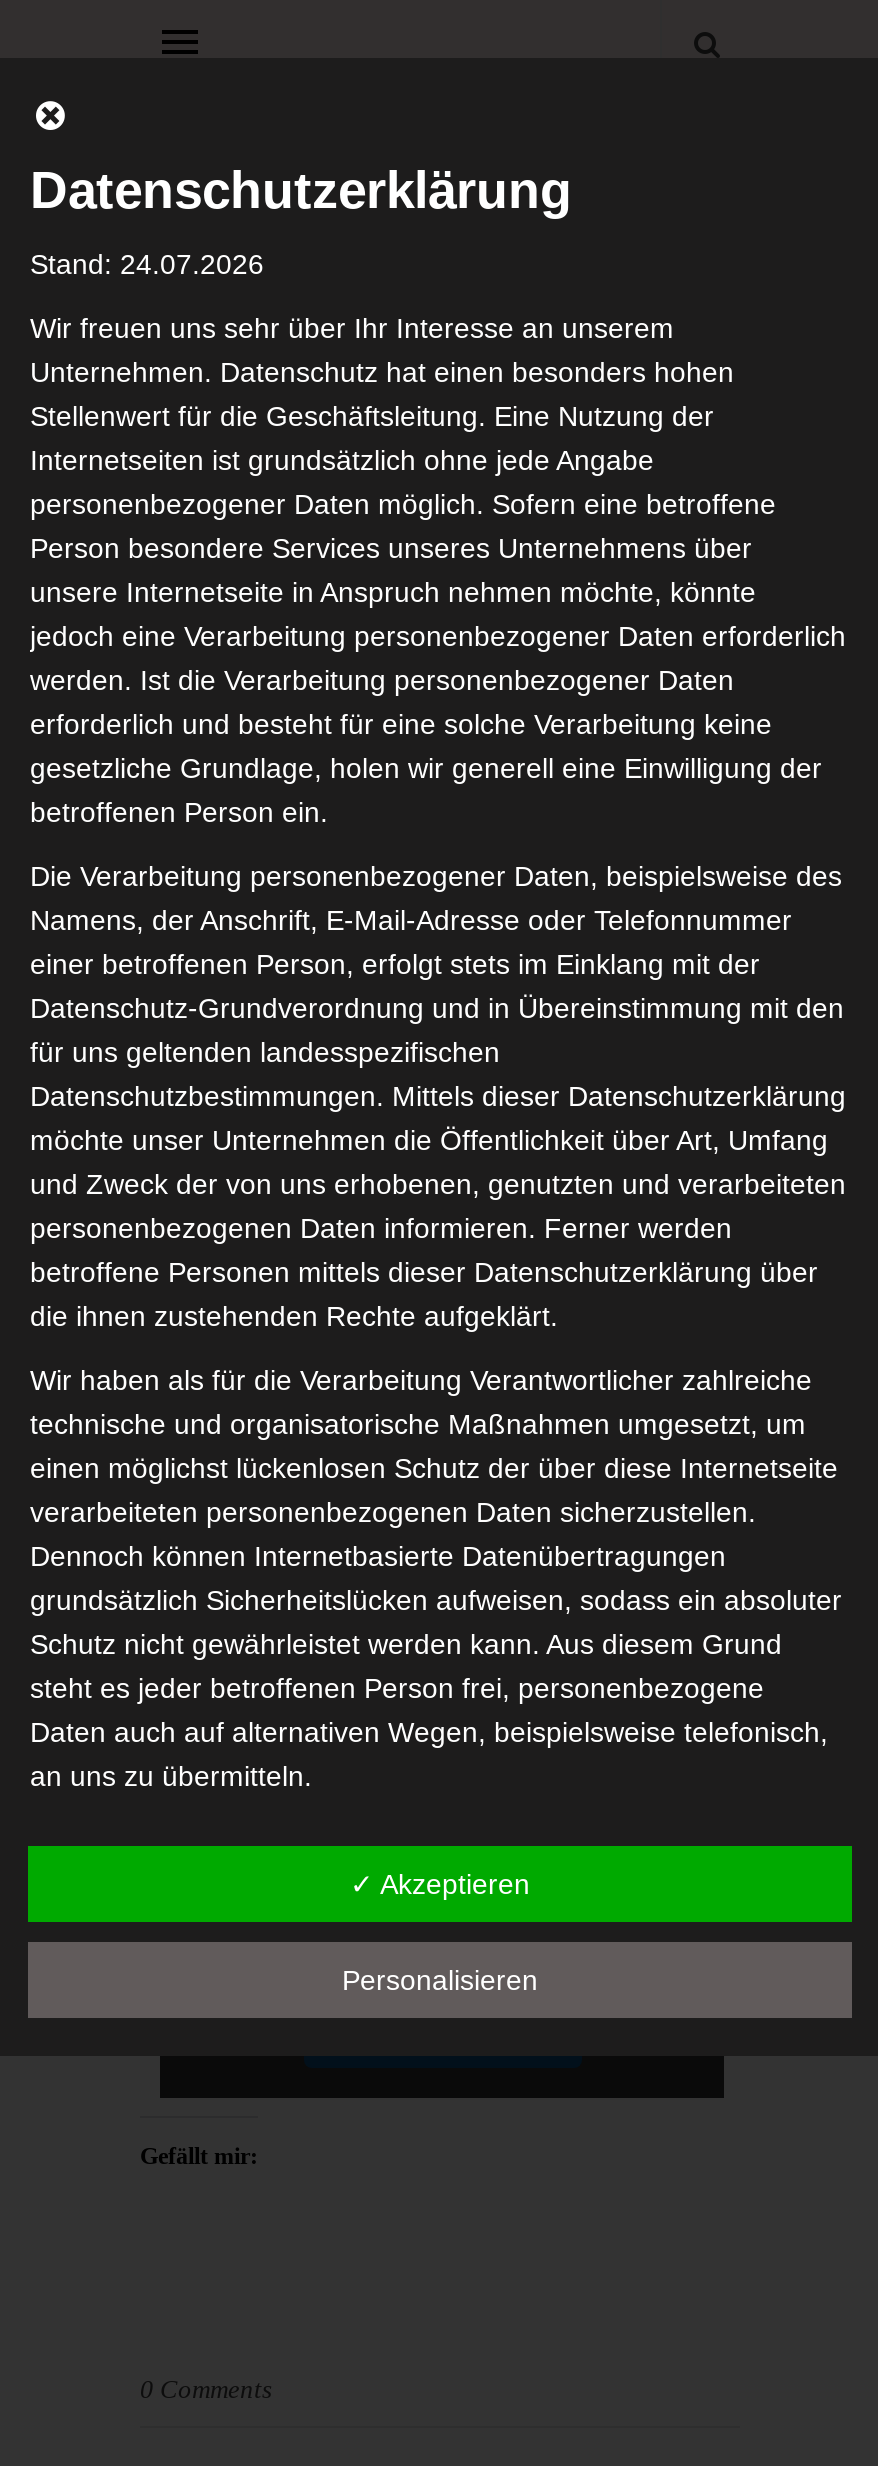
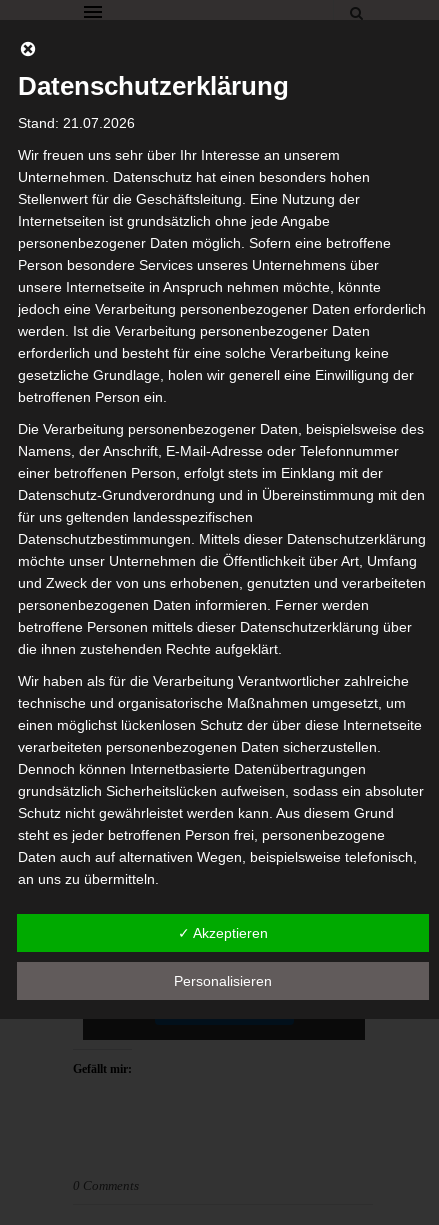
- Stand: 24.07.2026
+ Stand: 21.07.2026
